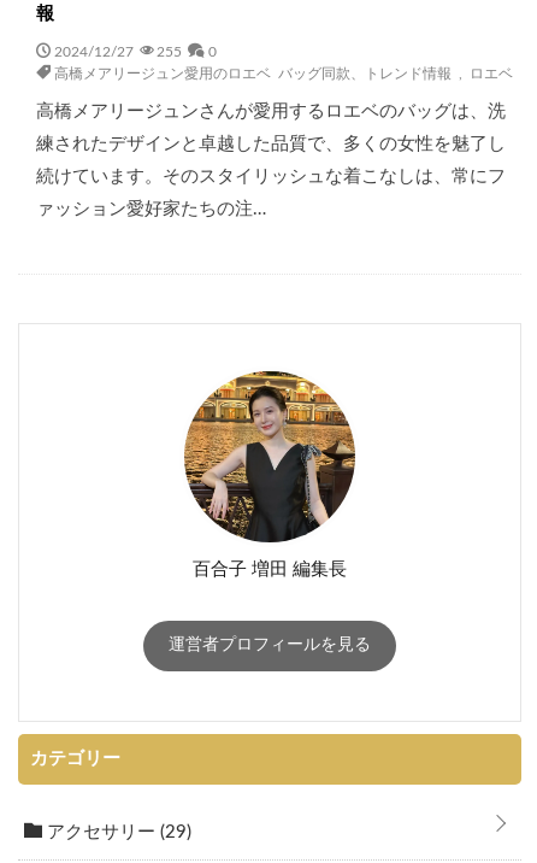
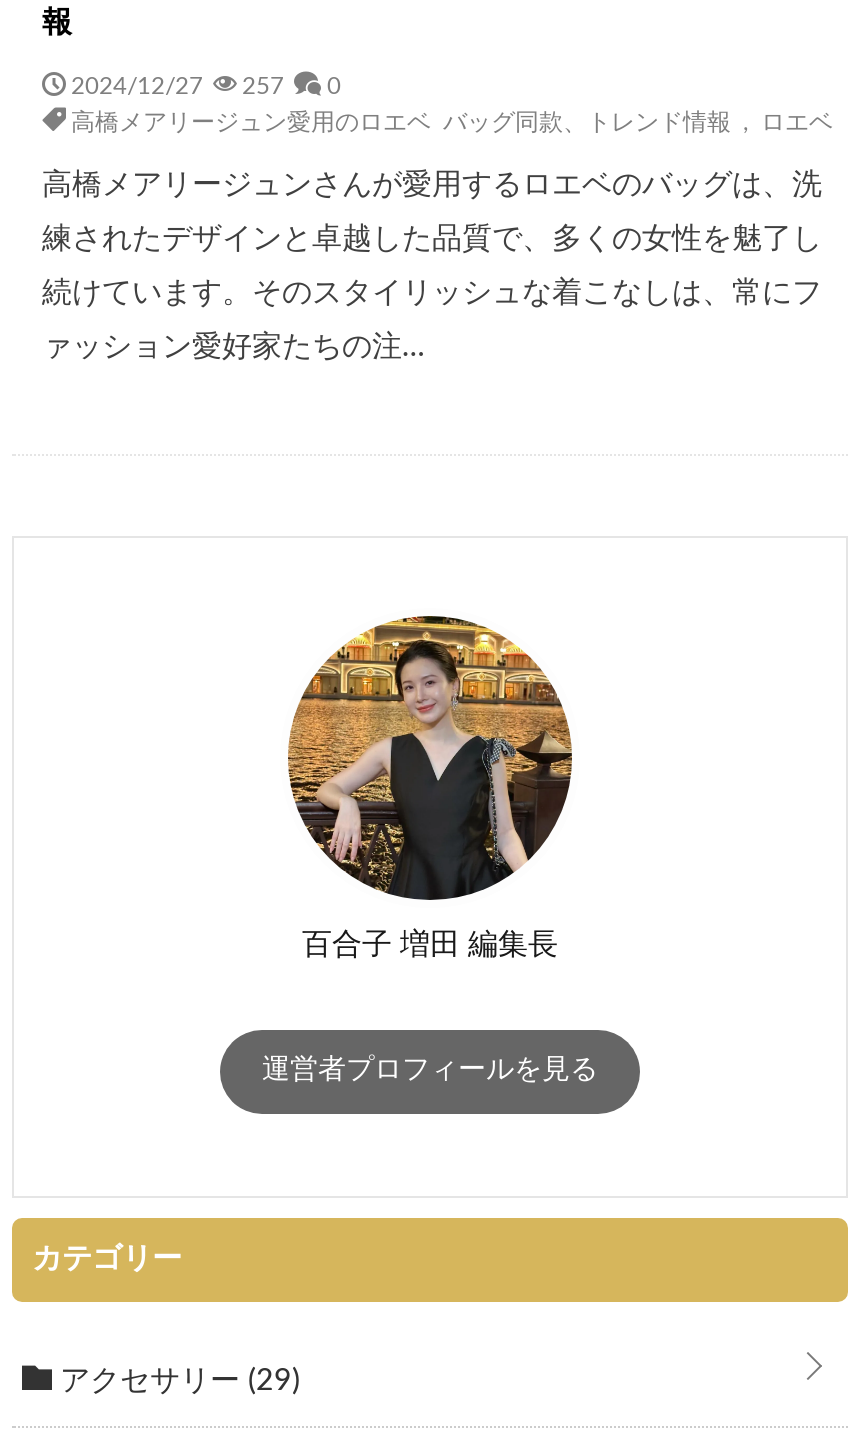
- 2024/12/27 255 0
+ 2024/12/27 257 0
